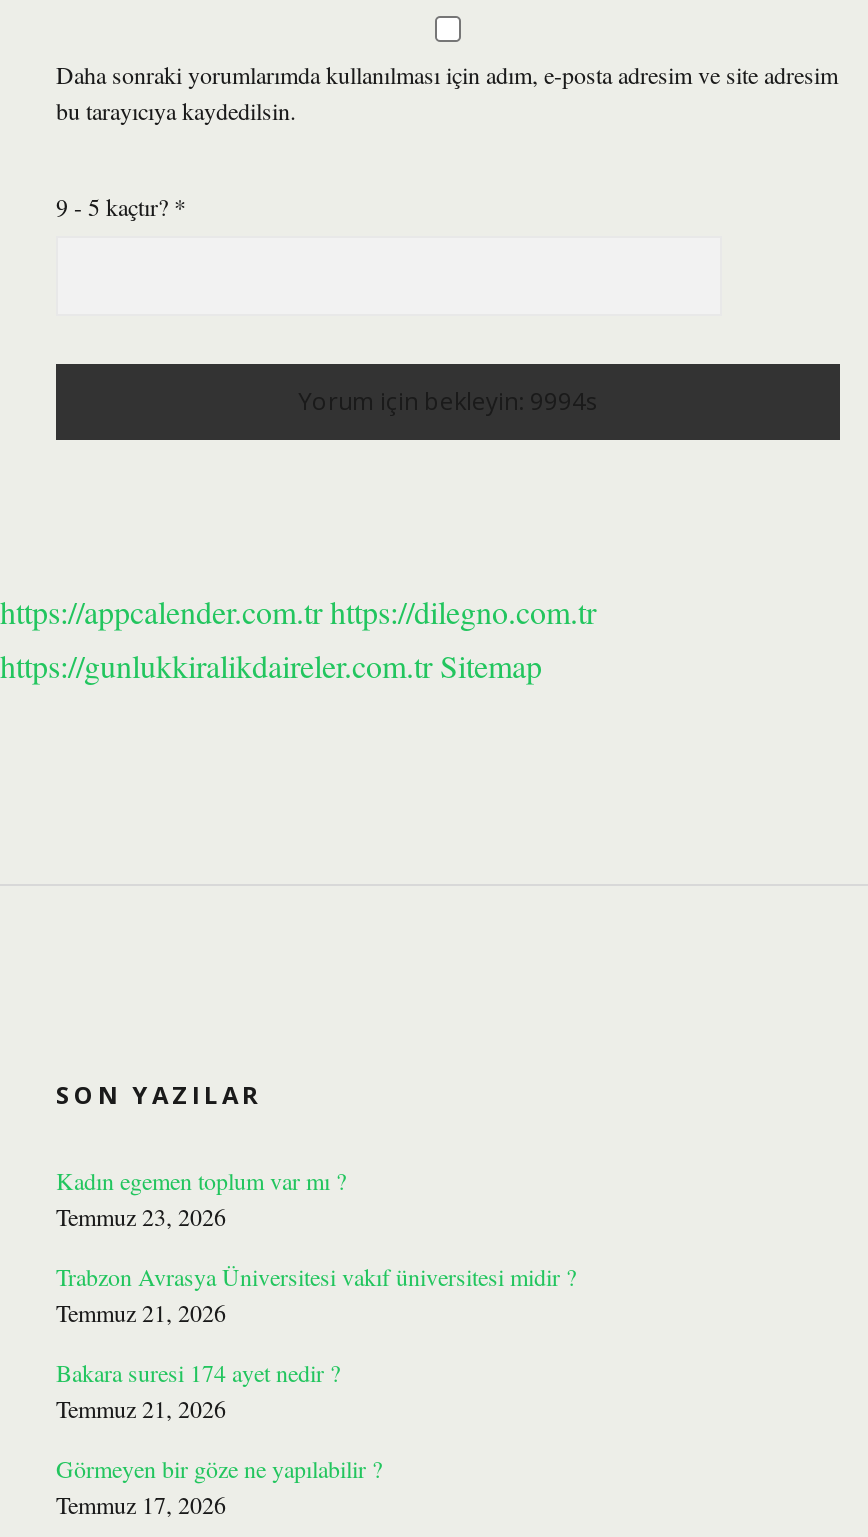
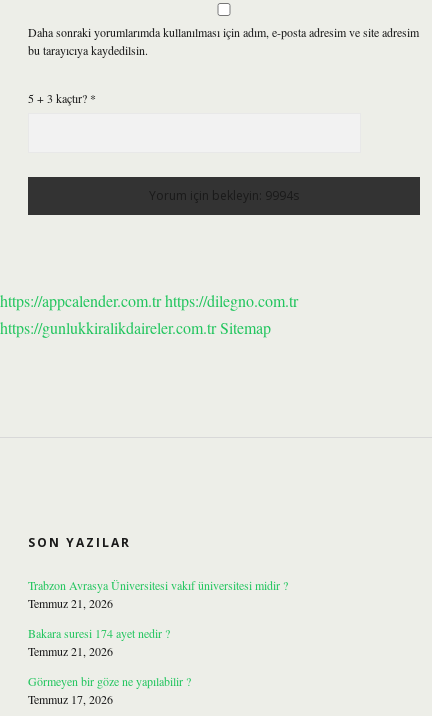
- 9 - 5 kaçtır? *
+ 5 + 3 kaçtır? *

- Kadın egemen toplum var mı ?
- Temmuz 23, 2026
